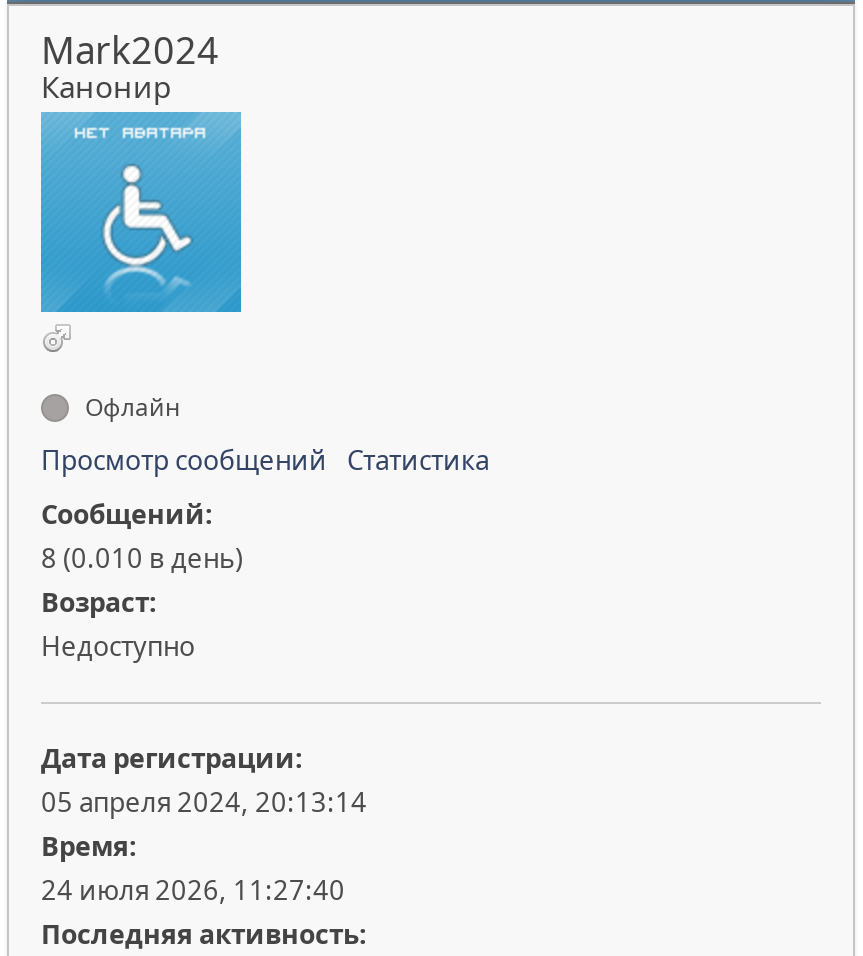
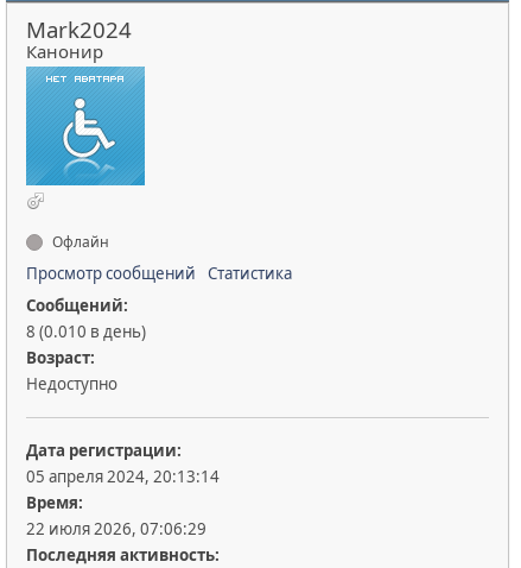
- 24 июля 2026, 11:27:40
+ 22 июля 2026, 07:06:29
